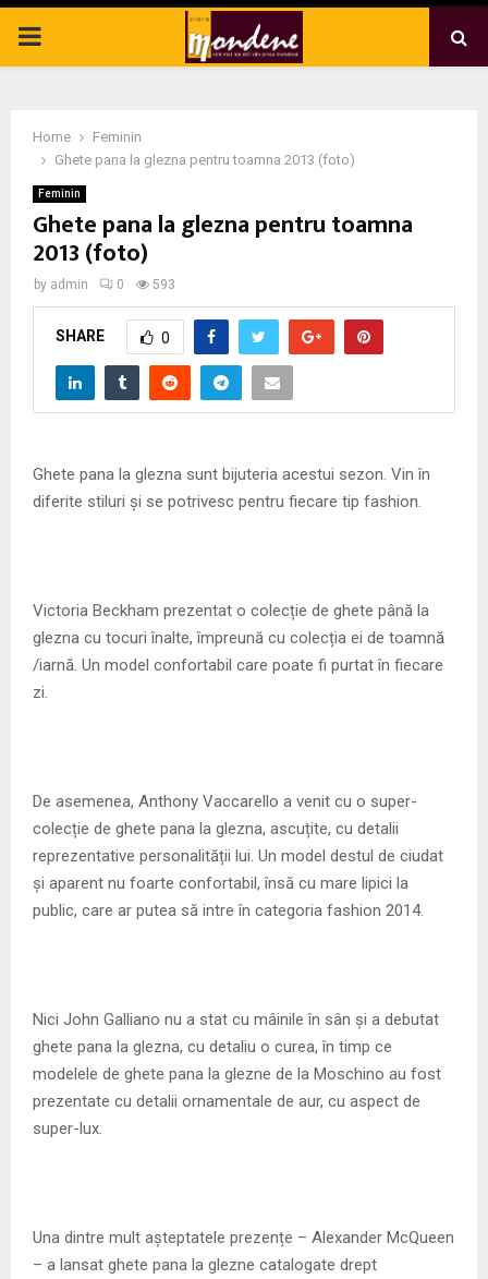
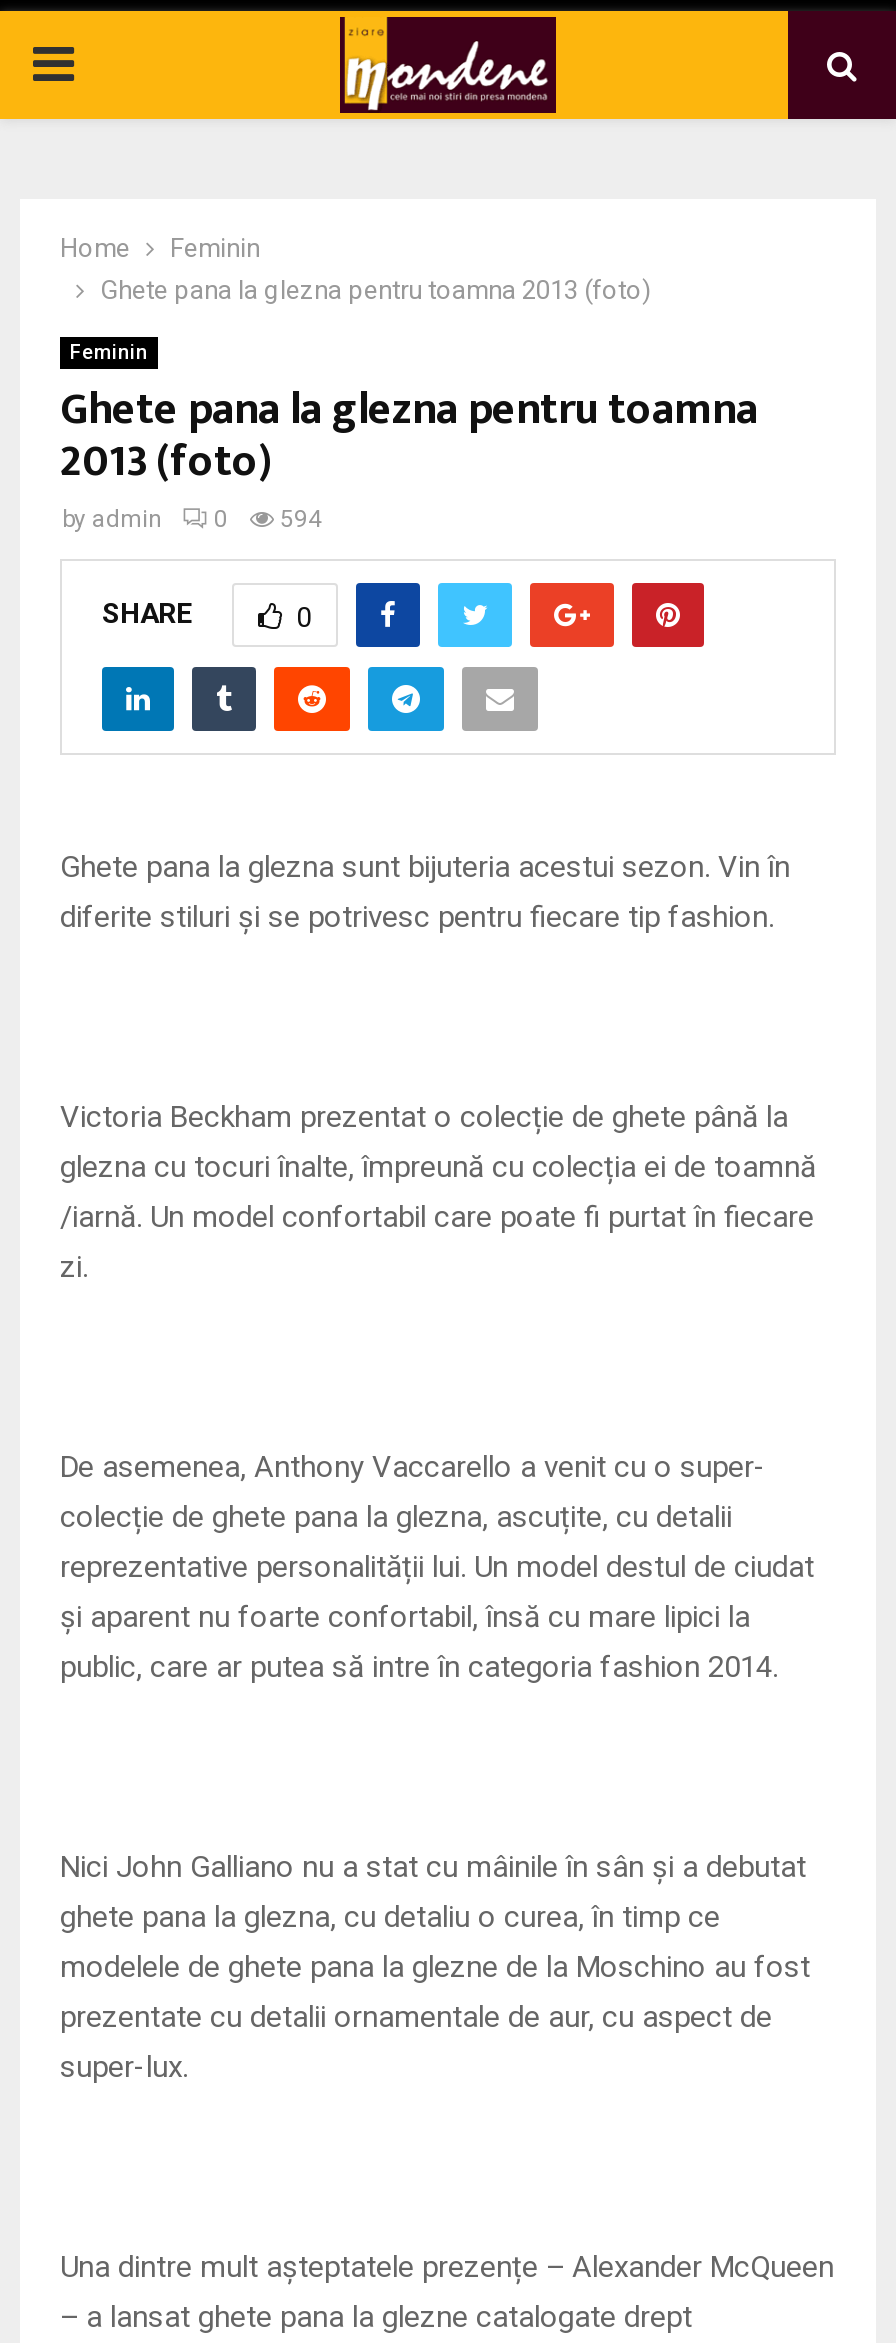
- 593
+ 594
